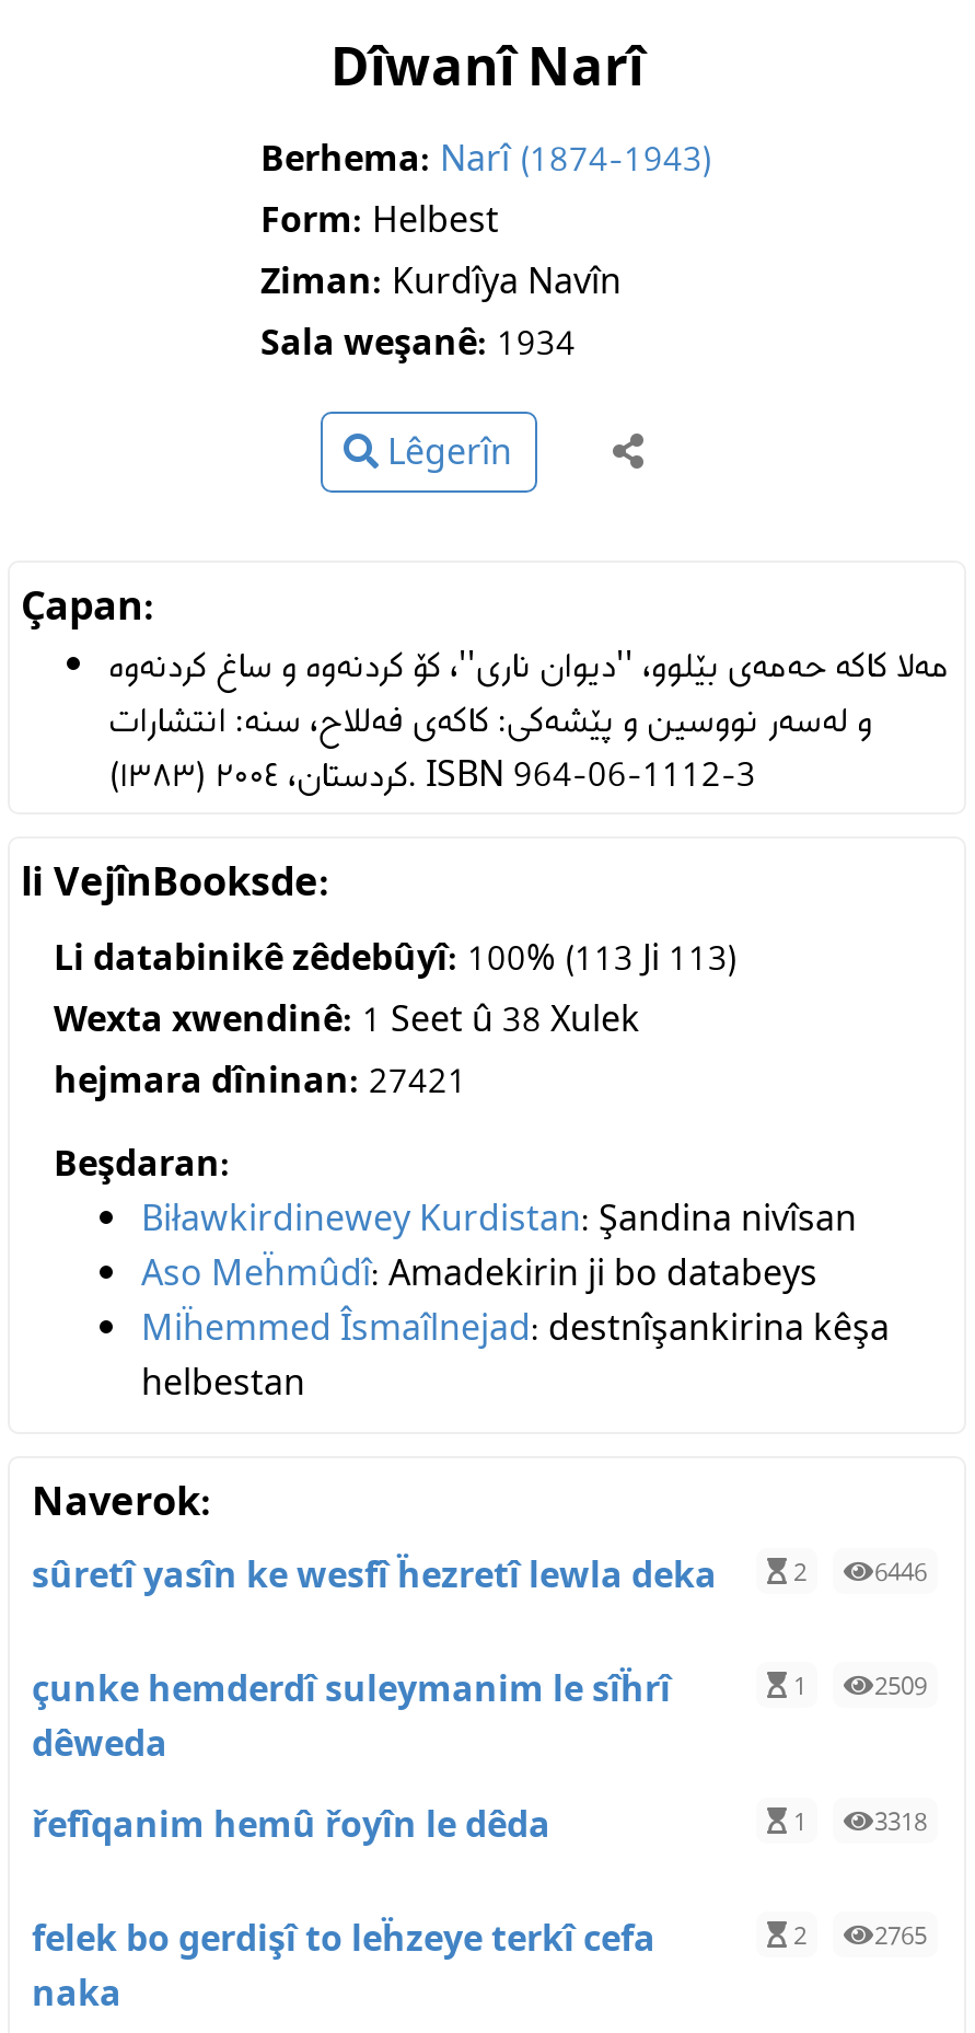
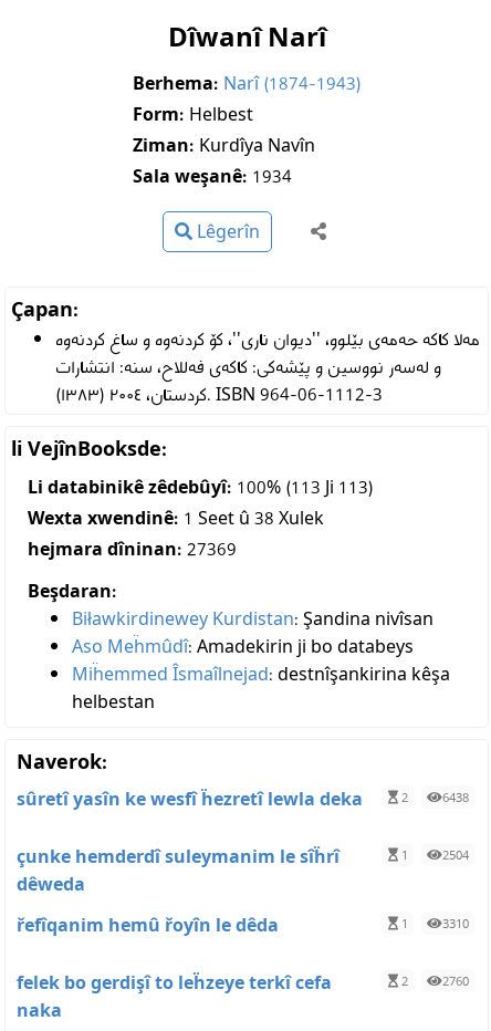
- hejmara dîninan: 27421
+ hejmara dîninan: 27369

- sûretî yasîn ke wesfî ḧezretî lewla deka 2 6446
+ sûretî yasîn ke wesfî ḧezretî lewla deka 2 6438

- 1 2509
+ 1 2504

- 1 3318
+ 1 3310

- 2 2765
+ 2 2760
